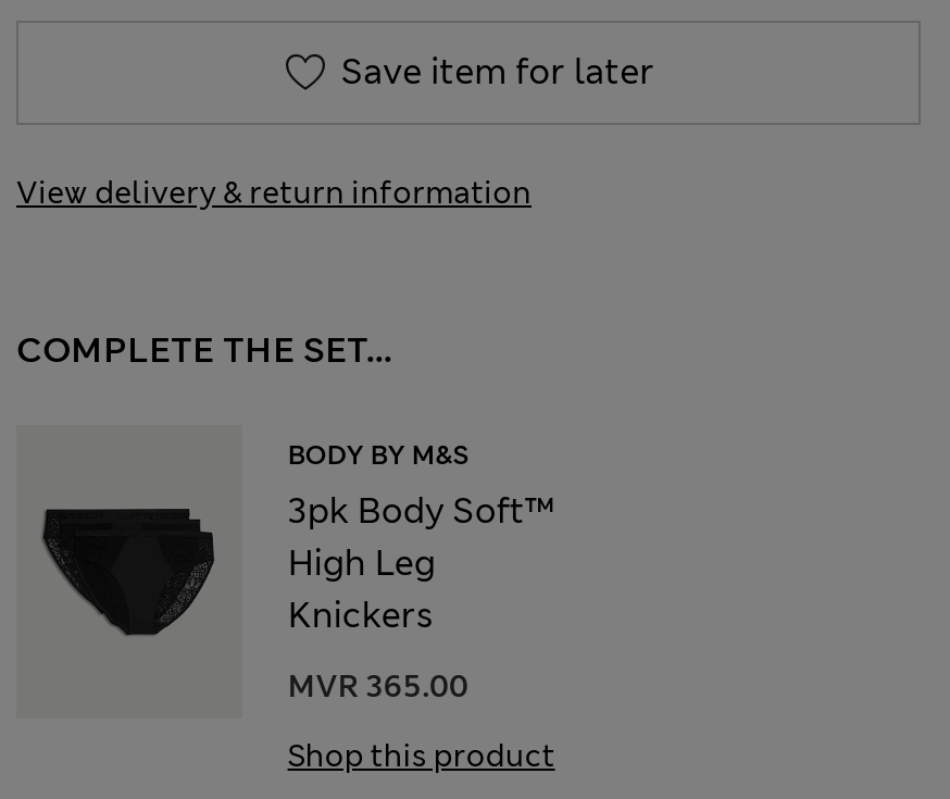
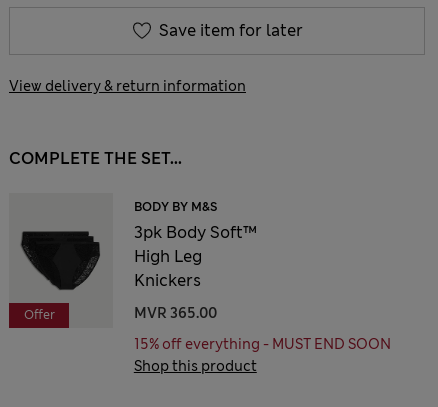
+ Offer

+ 15% off everything - MUST END SOON
